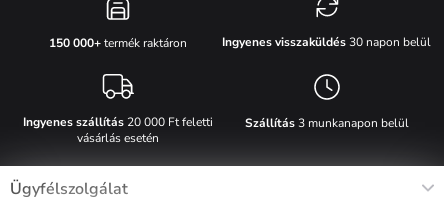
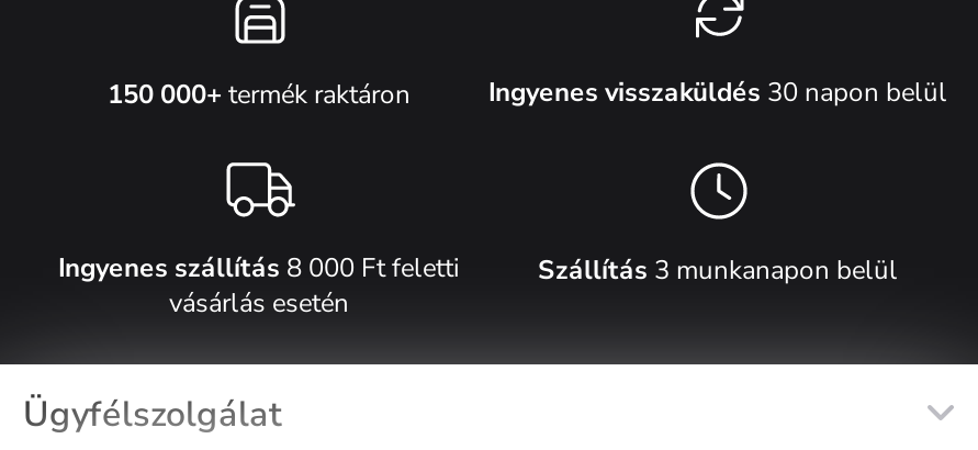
- Ingyenes szállítás 20 000 Ft feletti
+ Ingyenes szállítás 8 000 Ft feletti
